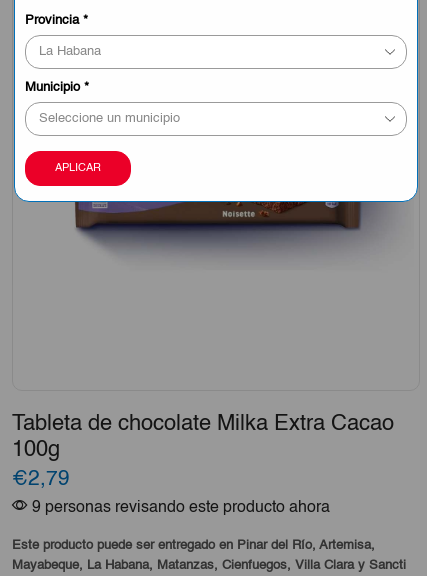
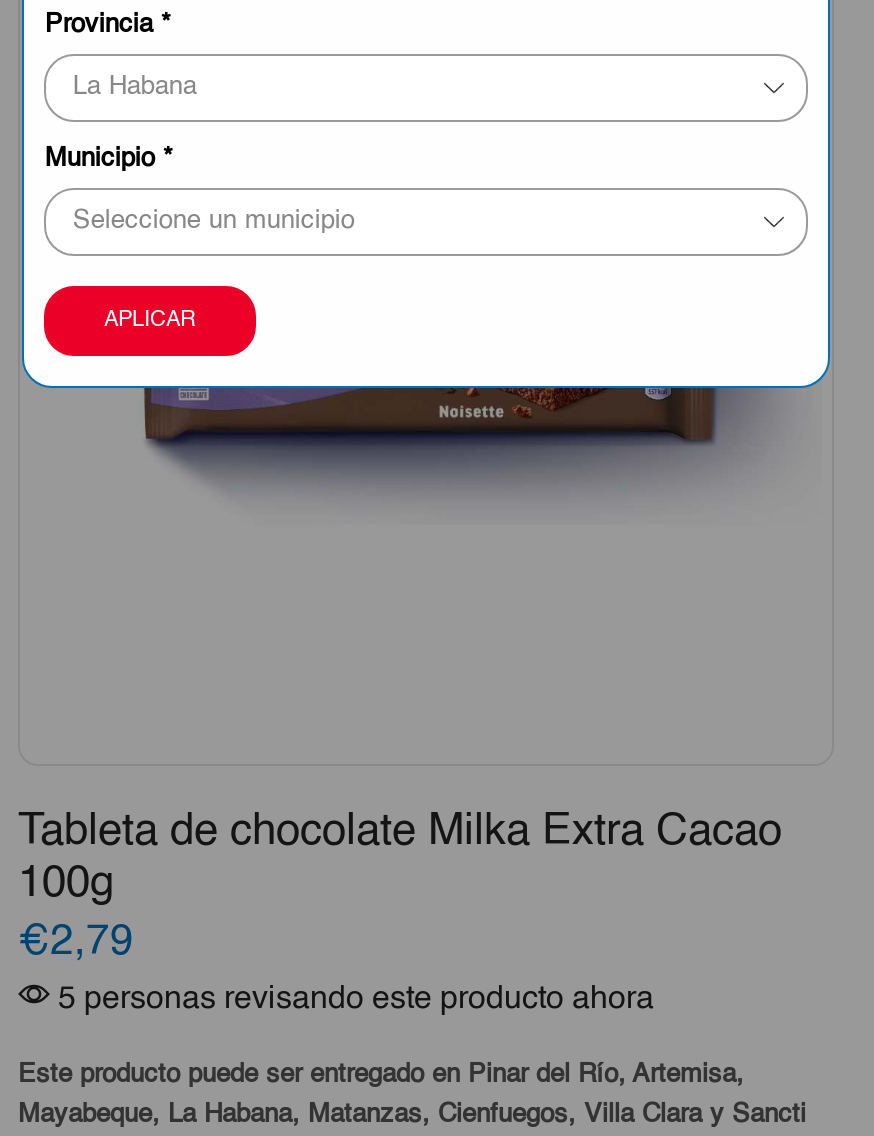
- 9 personas revisando este producto ahora
+ 5 personas revisando este producto ahora
